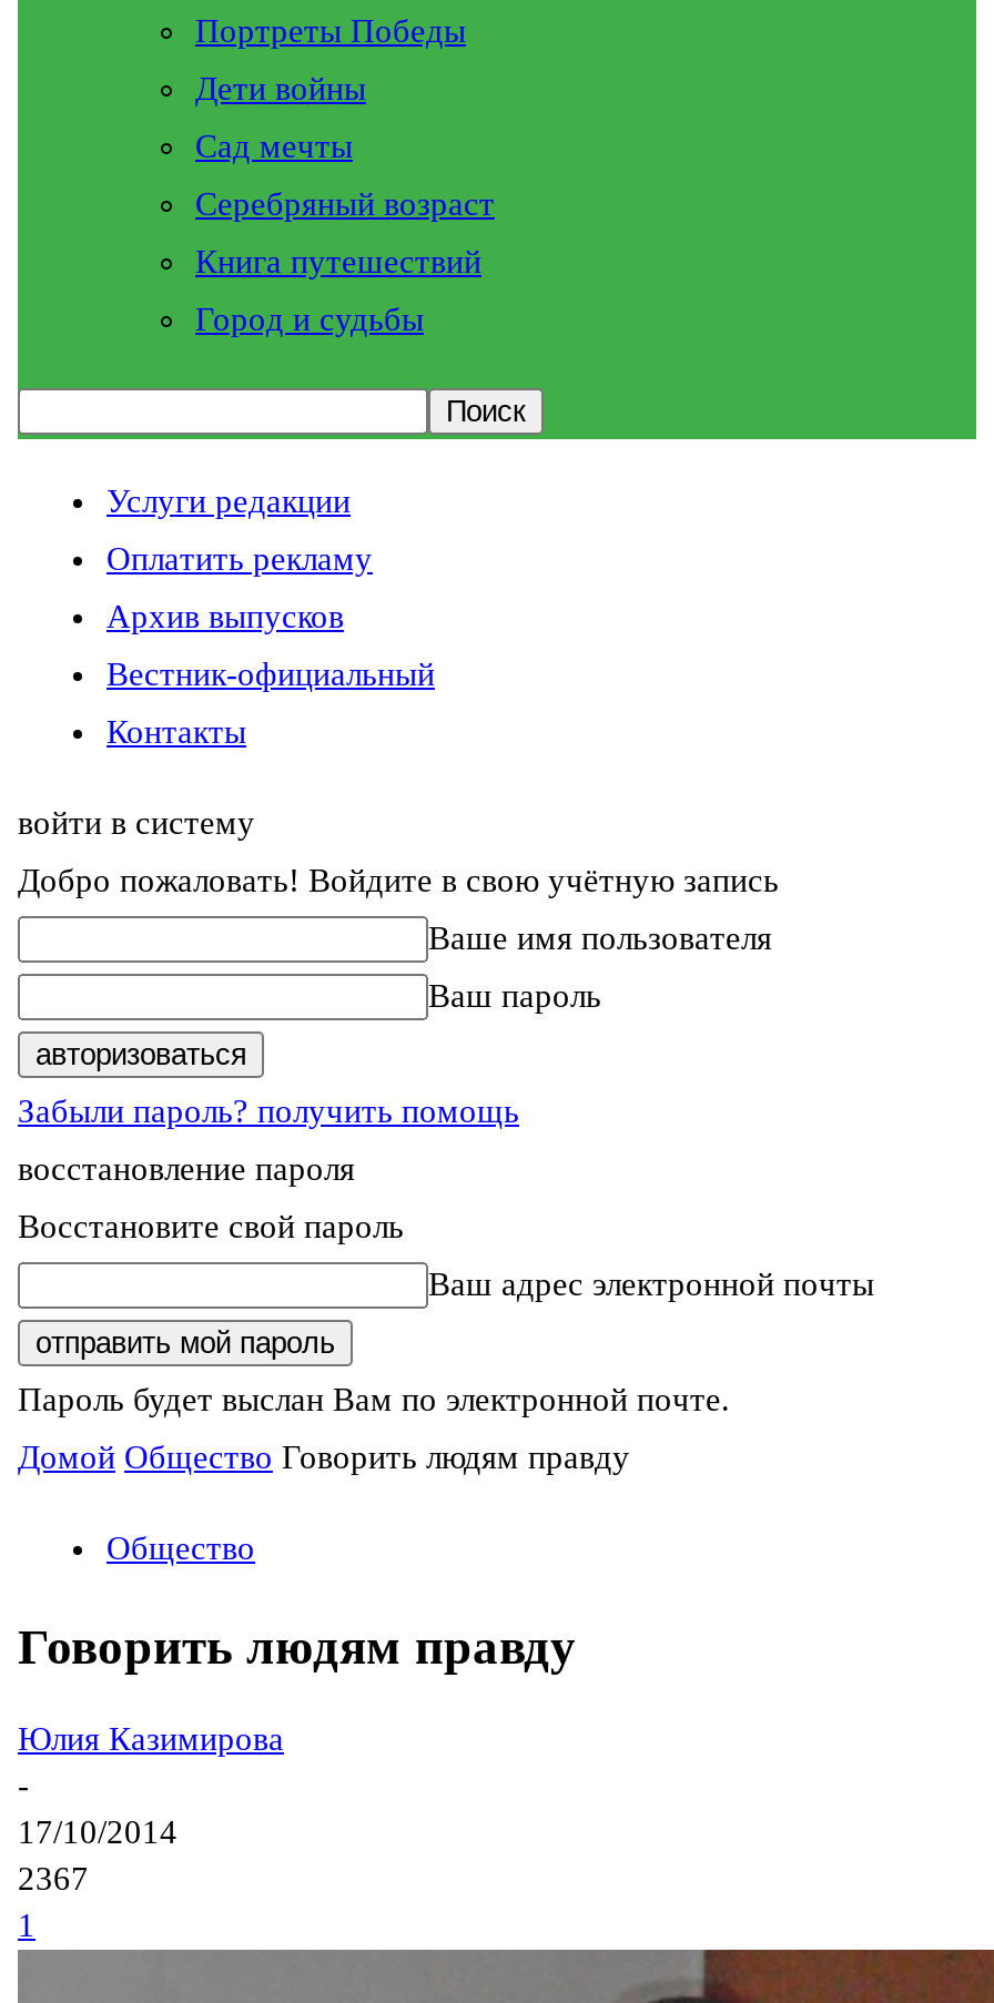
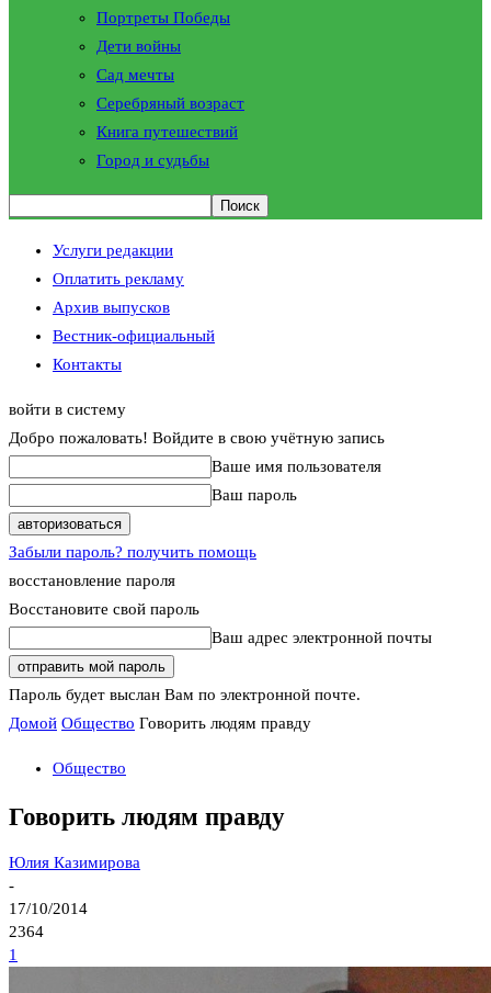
- 2367
+ 2364
